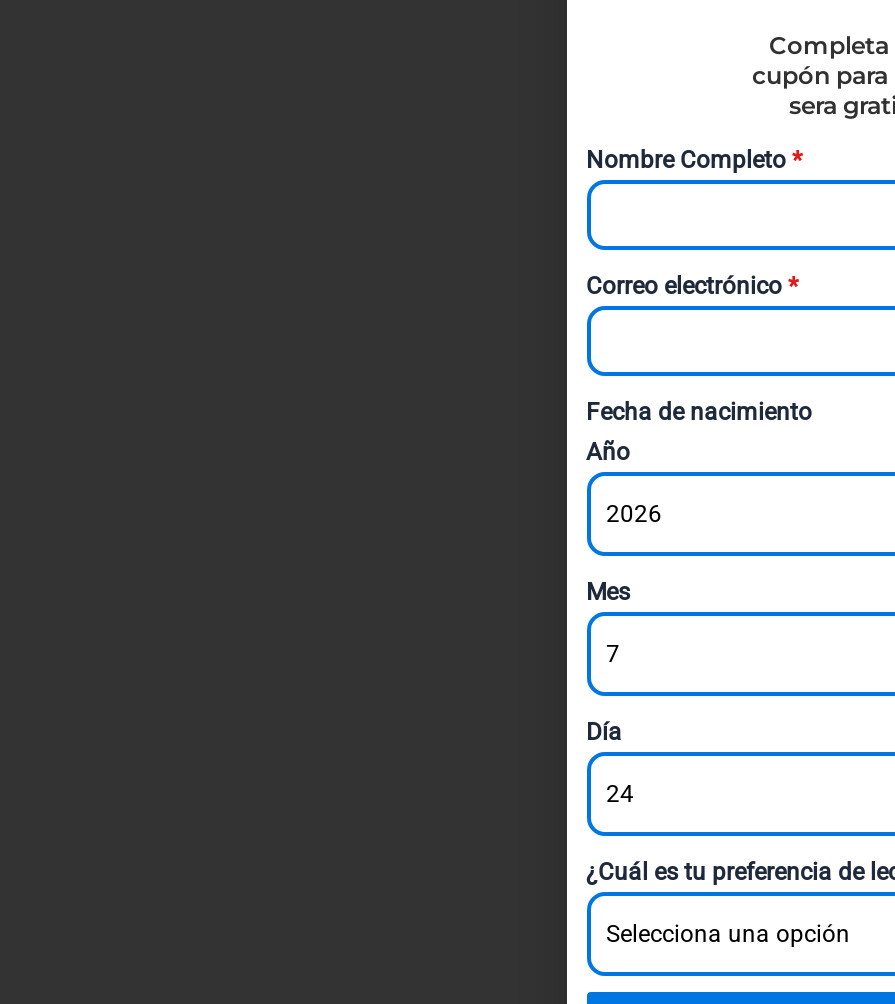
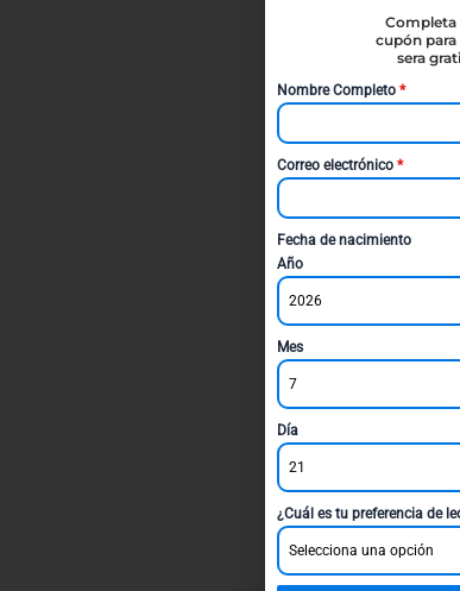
- 24
+ 21
